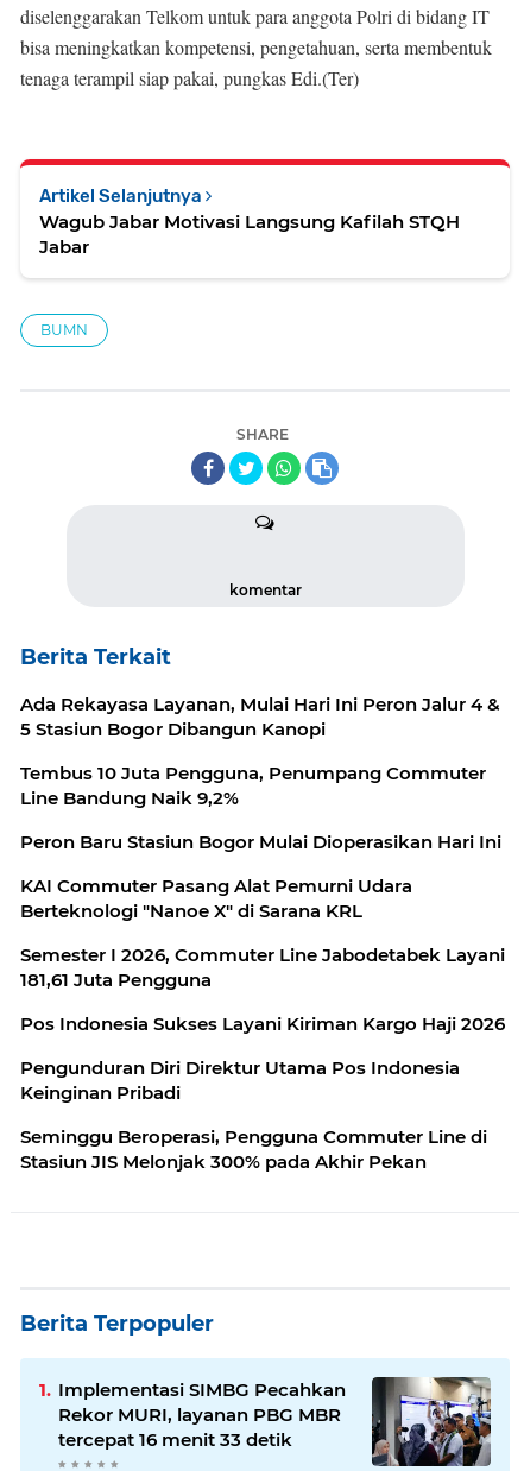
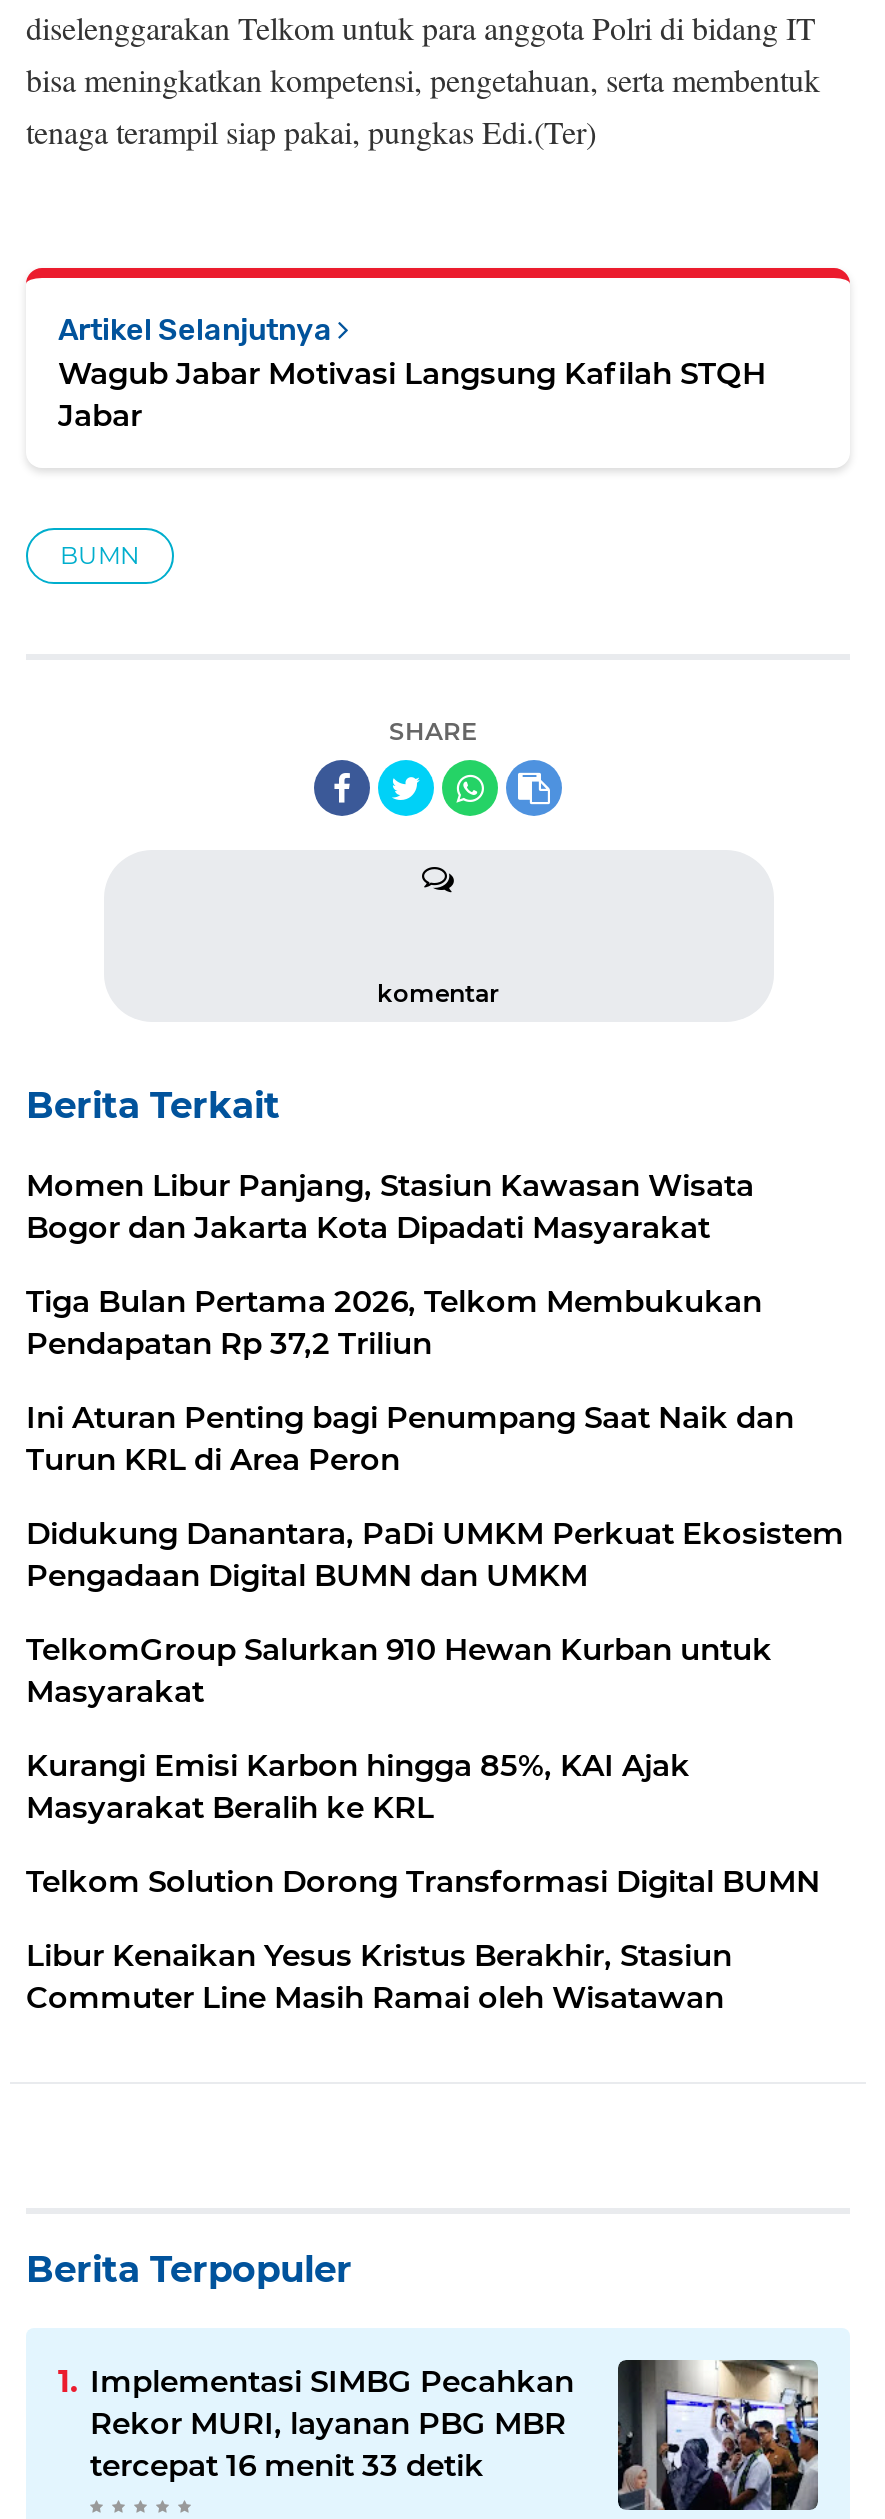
- Ada Rekayasa Layanan, Mulai Hari Ini Peron Jalur 4 &
- 5 Stasiun Bogor Dibangun Kanopi
+ Momen Libur Panjang, Stasiun Kawasan Wisata
+ Bogor dan Jakarta Kota Dipadati Masyarakat

- Tembus 10 Juta Pengguna, Penumpang Commuter
- Line Bandung Naik 9,2%
+ Tiga Bulan Pertama 2026, Telkom Membukukan
+ Pendapatan Rp 37,2 Triliun

- Peron Baru Stasiun Bogor Mulai Dioperasikan Hari Ini
+ Ini Aturan Penting bagi Penumpang Saat Naik dan
+ Turun KRL di Area Peron

- KAI Commuter Pasang Alat Pemurni Udara
- Berteknologi "Nanoe X" di Sarana KRL
+ Didukung Danantara, PaDi UMKM Perkuat Ekosistem
+ Pengadaan Digital BUMN dan UMKM

- Semester I 2026, Commuter Line Jabodetabek Layani
- 181,61 Juta Pengguna
+ TelkomGroup Salurkan 910 Hewan Kurban untuk
+ Masyarakat

- Pos Indonesia Sukses Layani Kiriman Kargo Haji 2026
+ Kurangi Emisi Karbon hingga 85%, KAI Ajak
+ Masyarakat Beralih ke KRL

- Pengunduran Diri Direktur Utama Pos Indonesia
- Keinginan Pribadi
+ Telkom Solution Dorong Transformasi Digital BUMN

- Seminggu Beroperasi, Pengguna Commuter Line di
- Stasiun JIS Melonjak 300% pada Akhir Pekan
+ Libur Kenaikan Yesus Kristus Berakhir, Stasiun
+ Commuter Line Masih Ramai oleh Wisatawan
